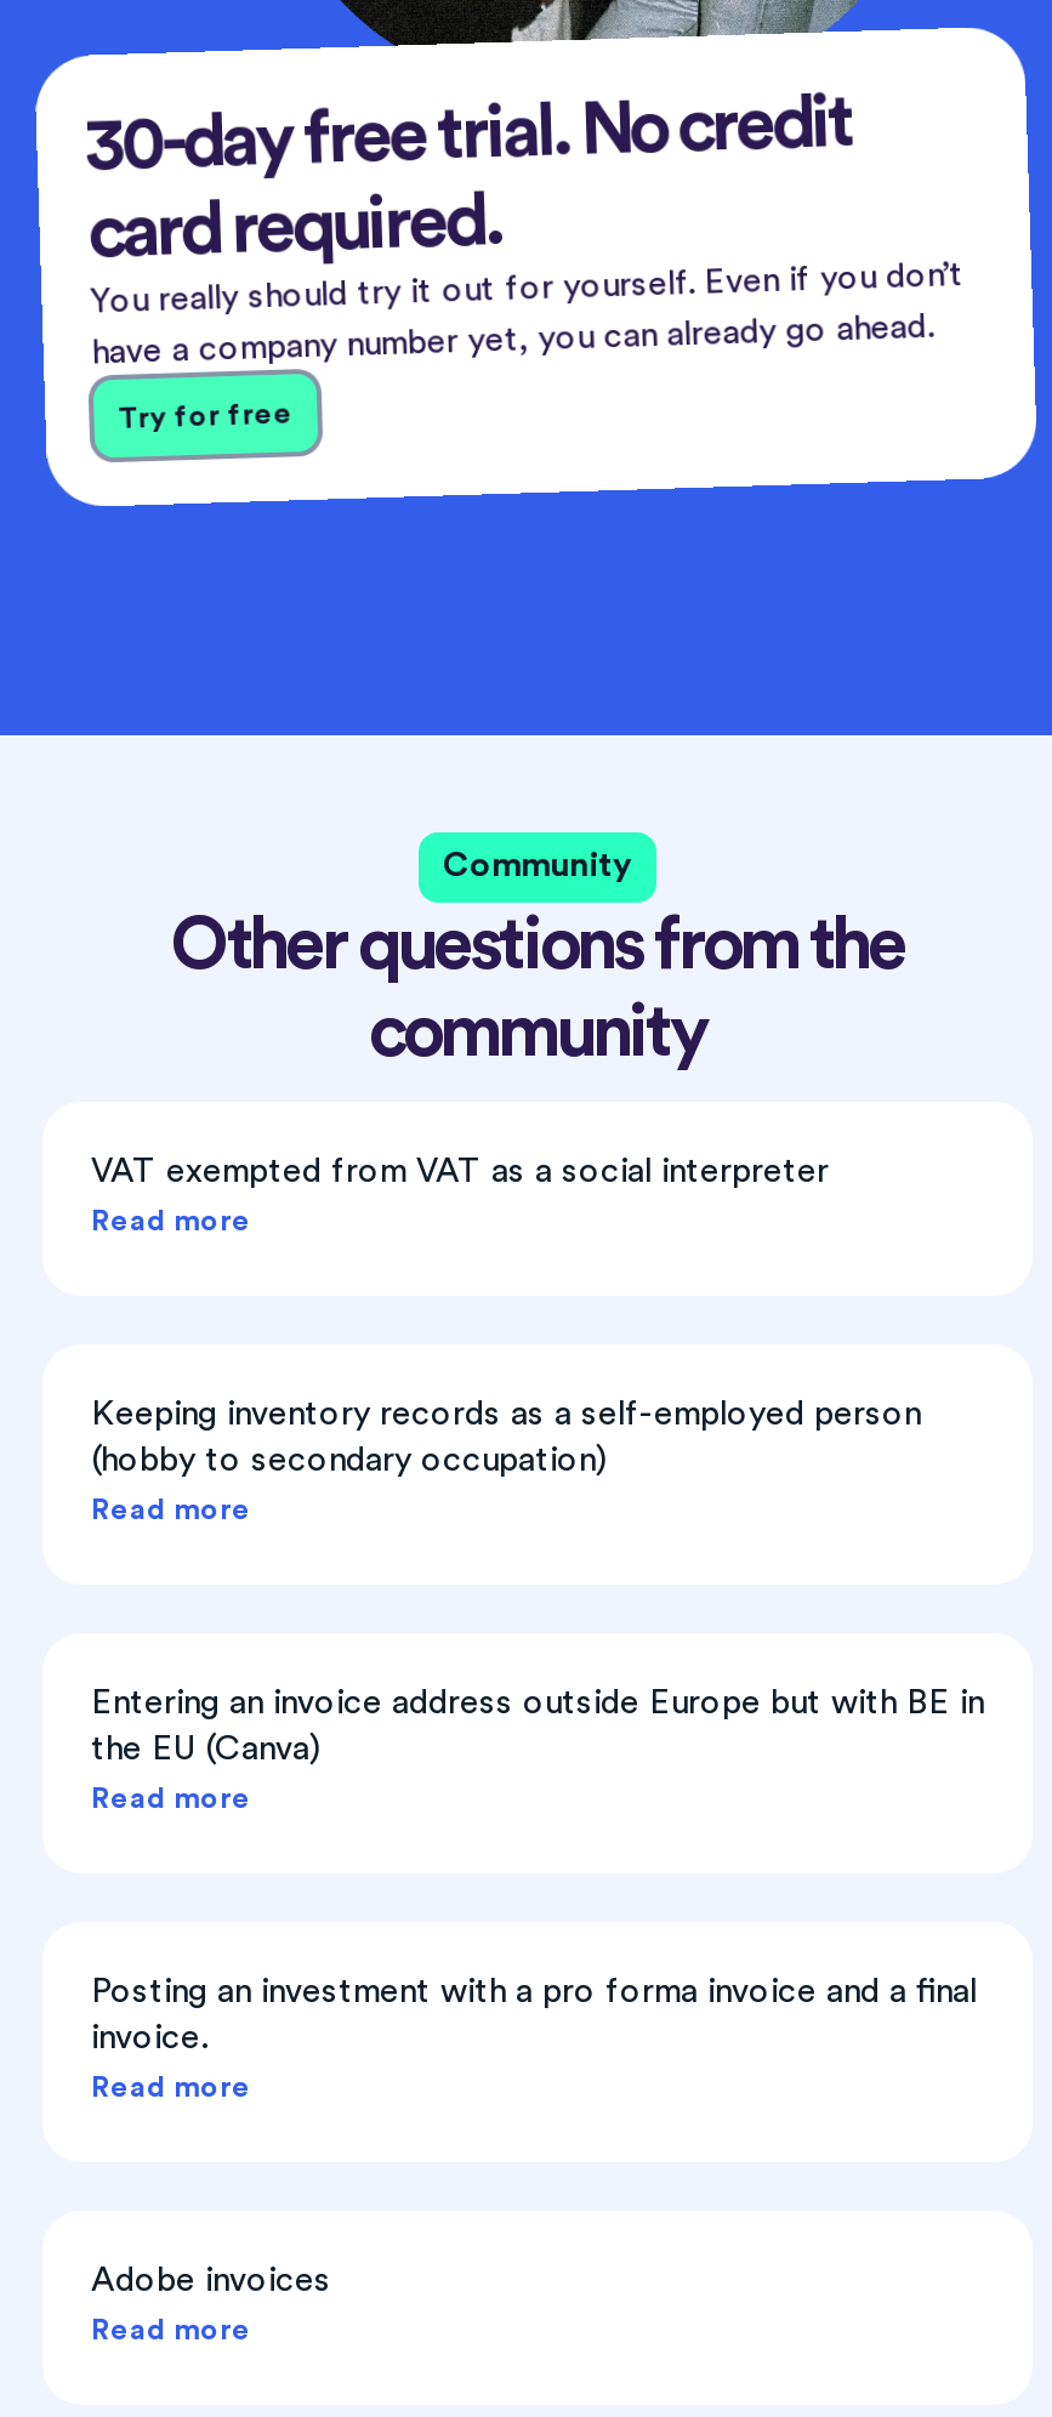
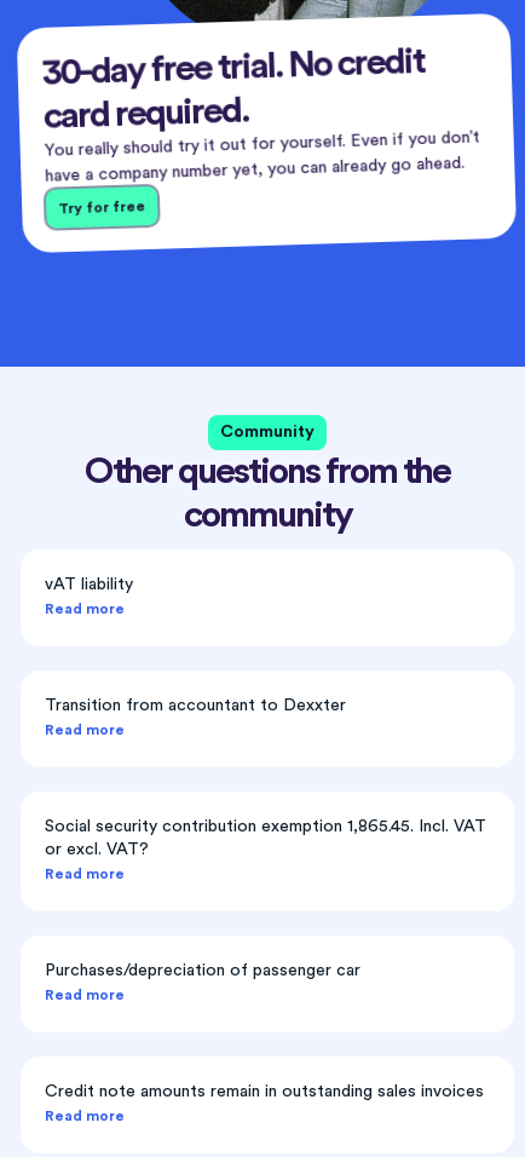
- VAT exempted from VAT as a social interpreter
+ vAT liability

- Keeping inventory records as a self-employed person
- (hobby to secondary occupation)
+ Transition from accountant to Dexxter

- Entering an invoice address outside Europe but with BE in
- the EU (Canva)
+ Social security contribution exemption 1,865.45. Incl. VAT
+ or excl. VAT?

- Posting an investment with a pro forma invoice and a final
- invoice.
+ Purchases/depreciation of passenger car

- Adobe invoices
+ Credit note amounts remain in outstanding sales invoices
